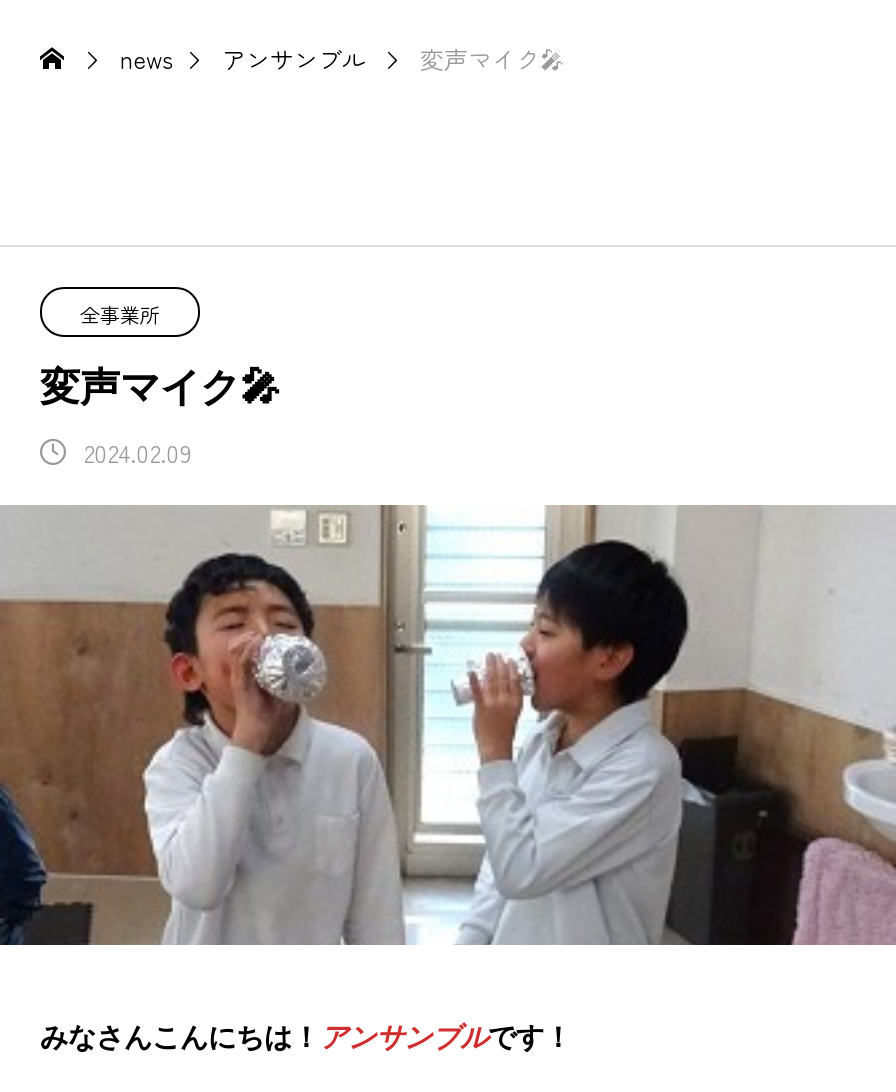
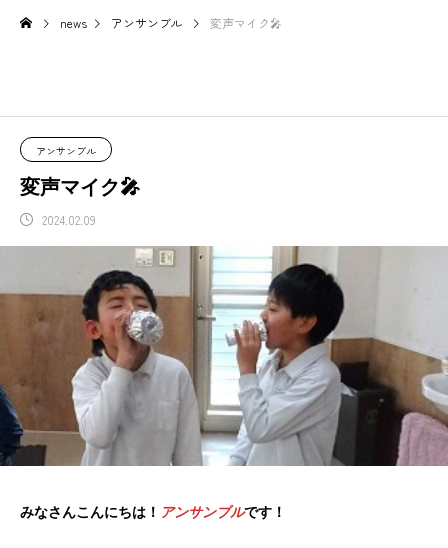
- 全事業所
+ アンサンブル
